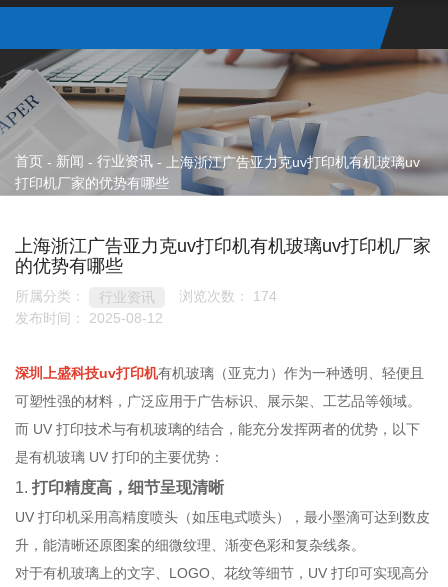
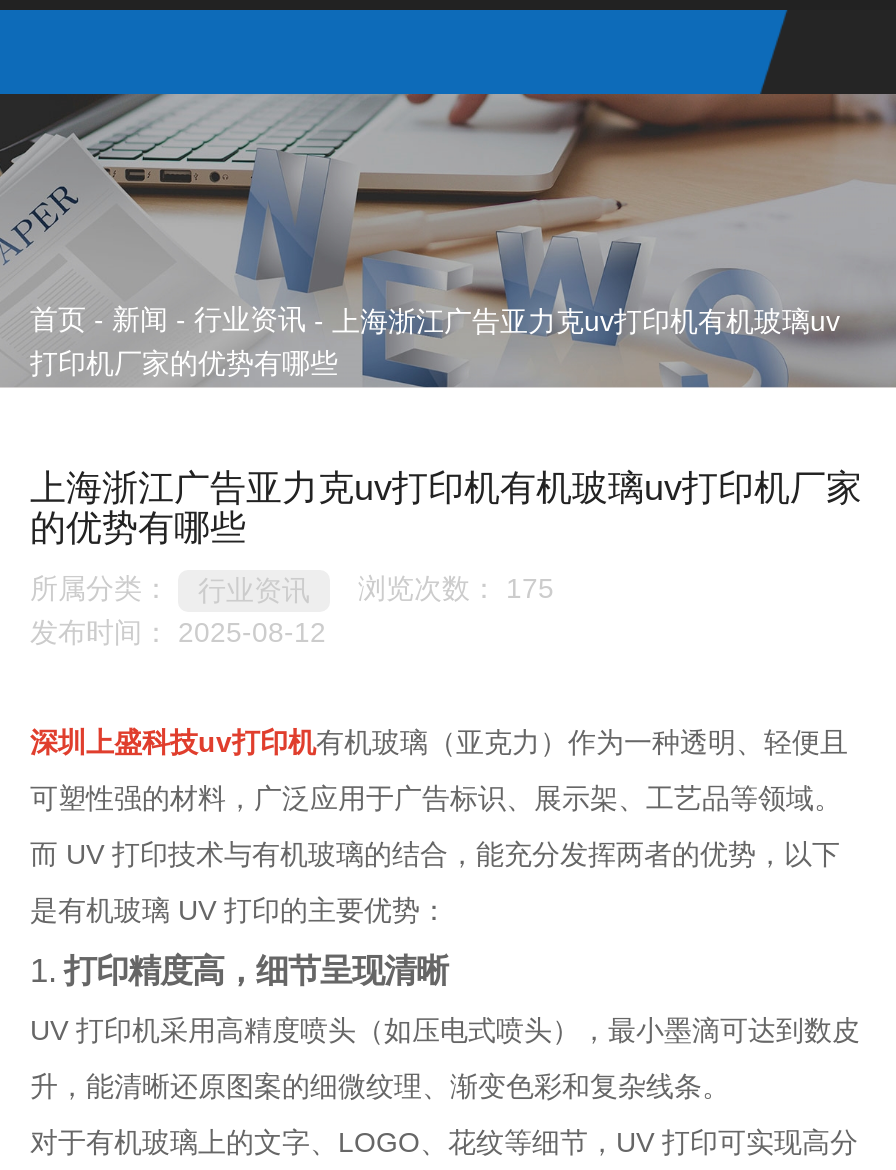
- 浏览次数：174
+ 浏览次数：175
